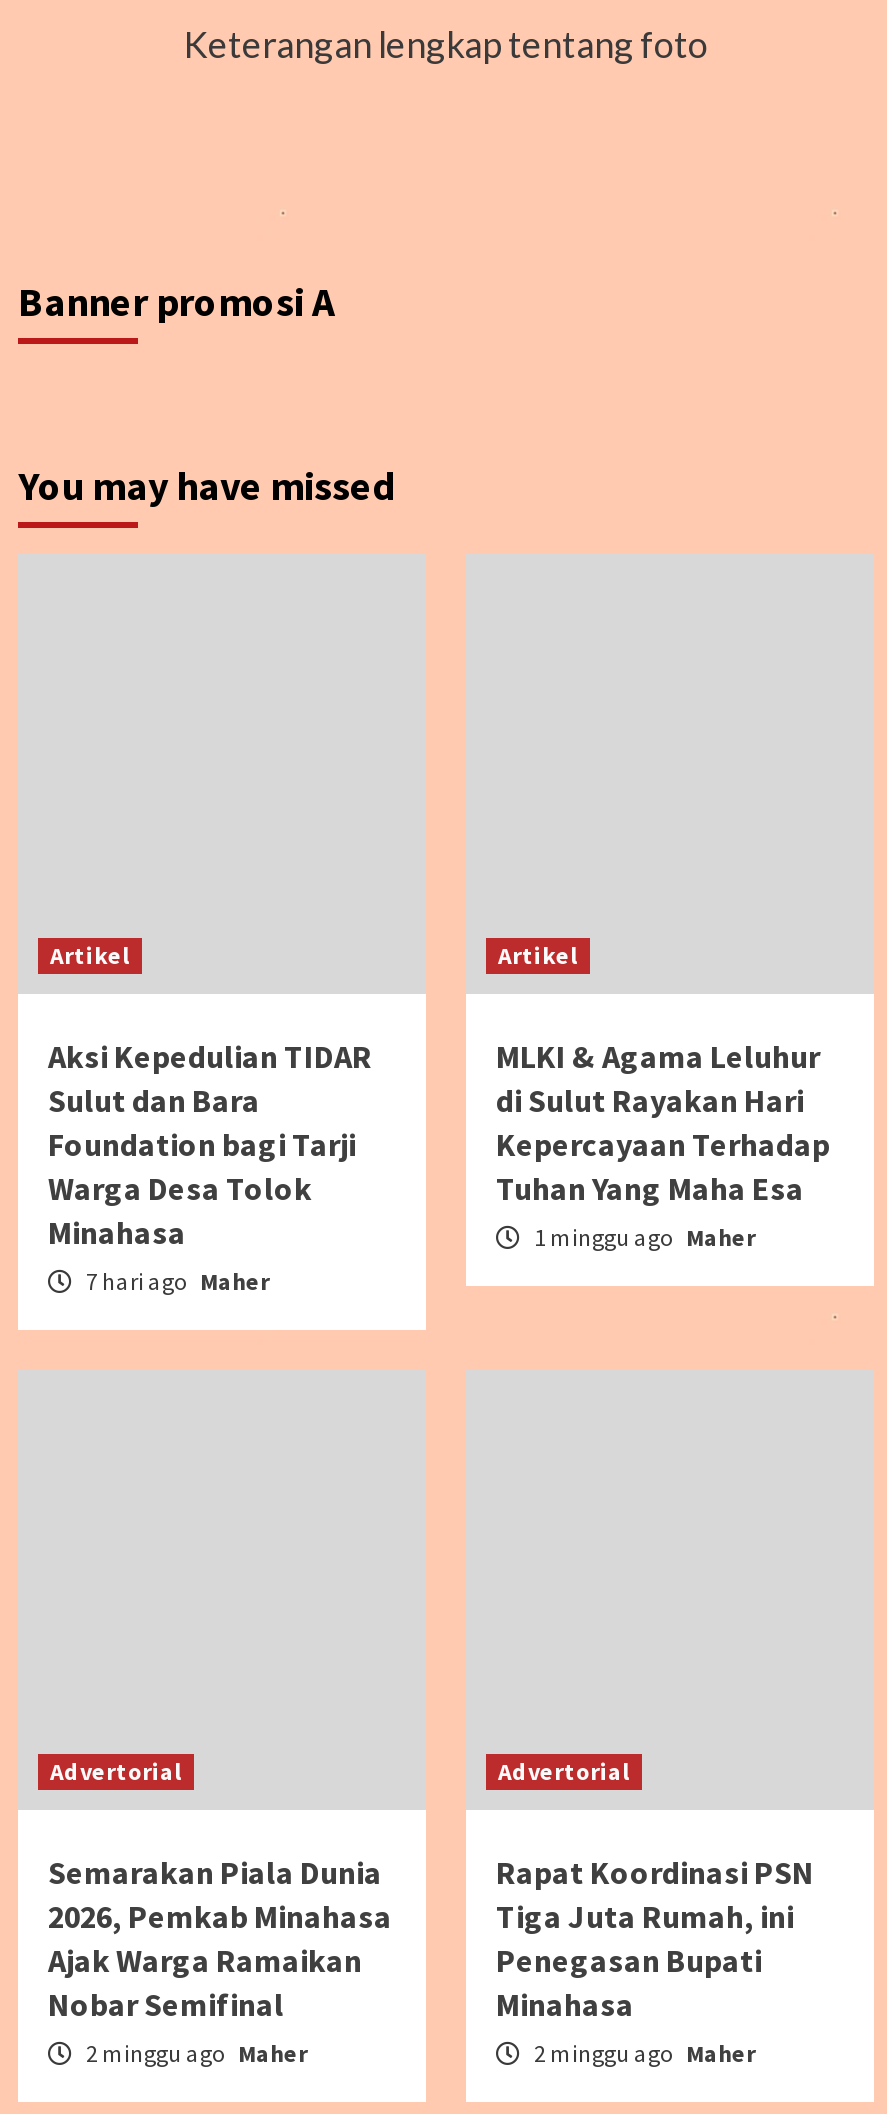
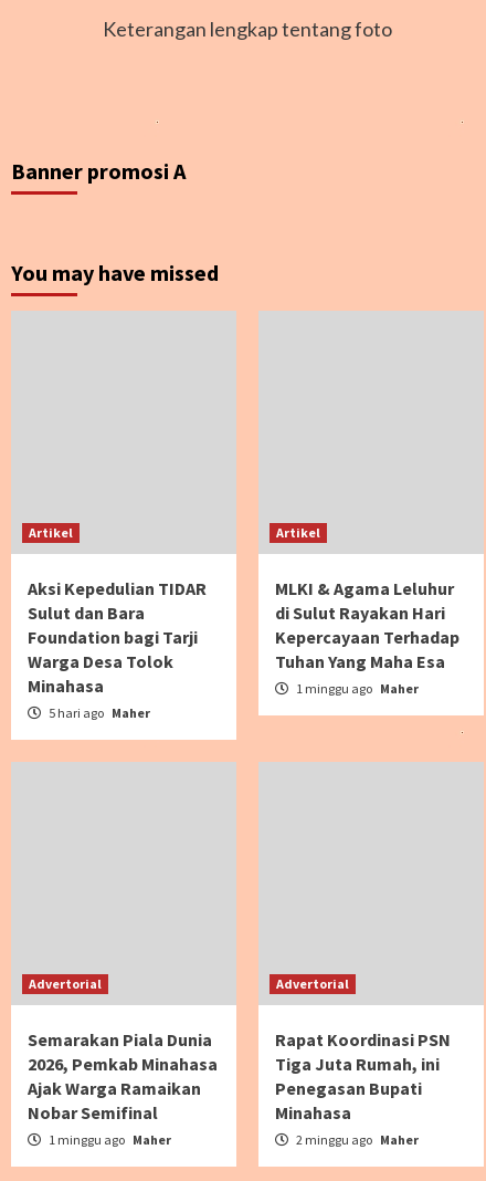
- 7 hari ago Maher
+ 5 hari ago Maher

- 2 minggu ago Maher
+ 1 minggu ago Maher
